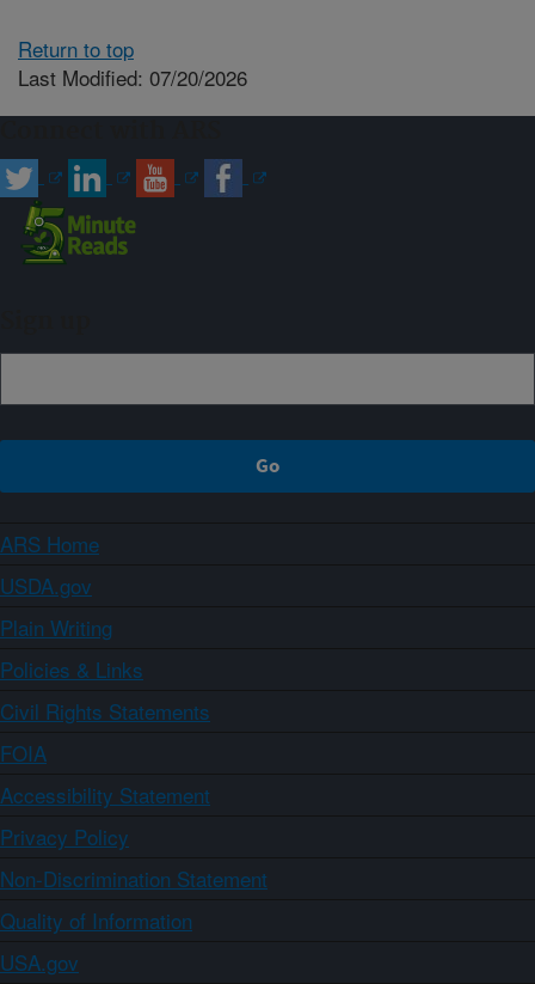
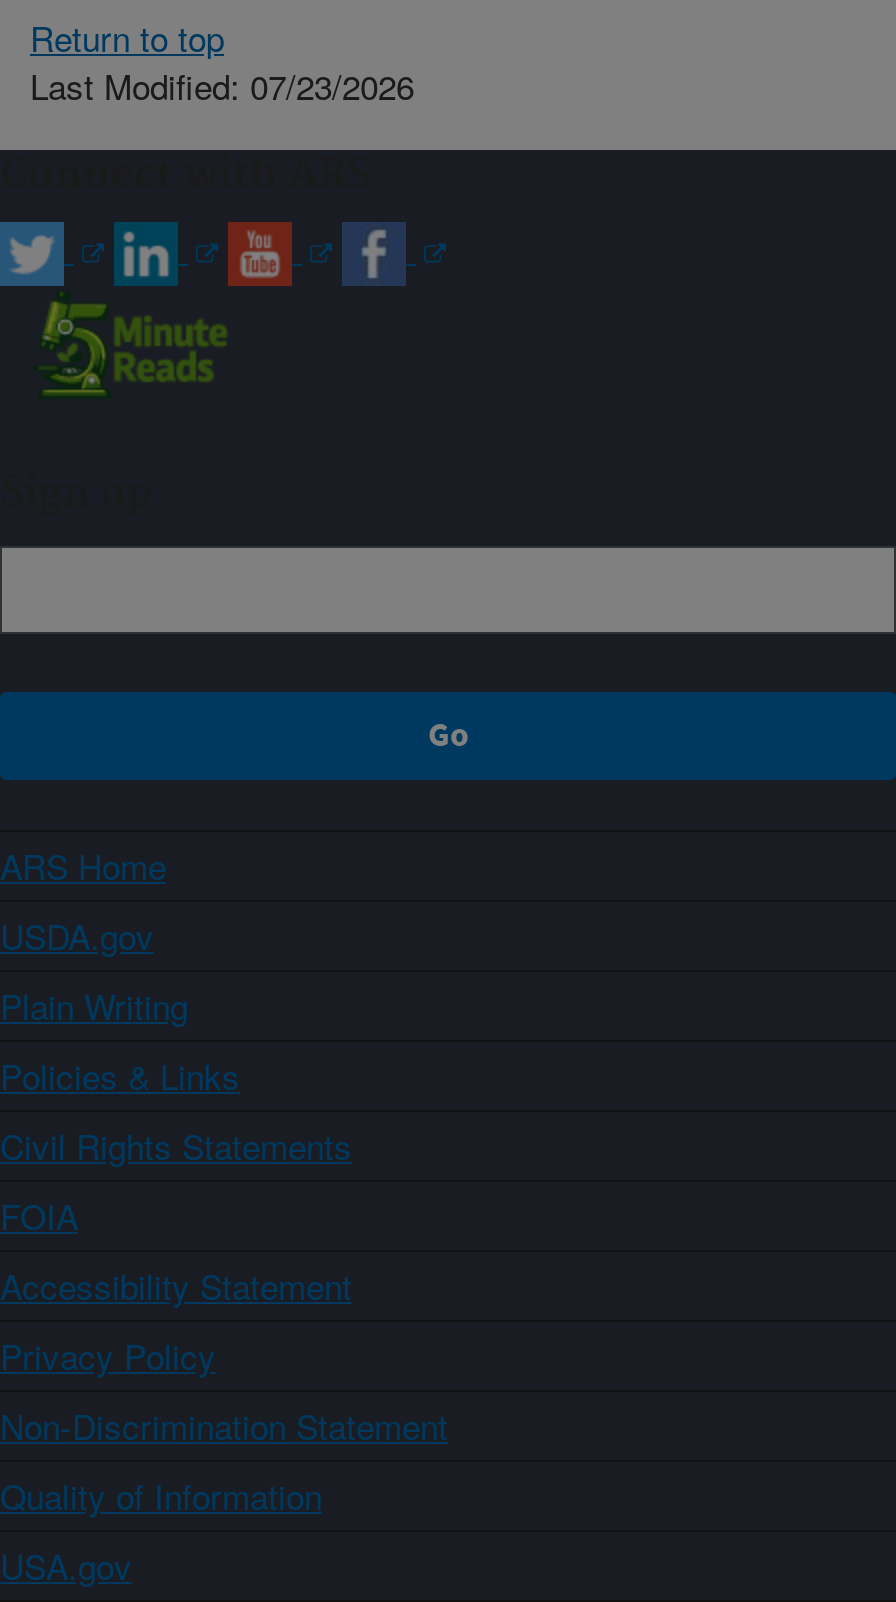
- Last Modified: 07/20/2026
+ Last Modified: 07/23/2026
